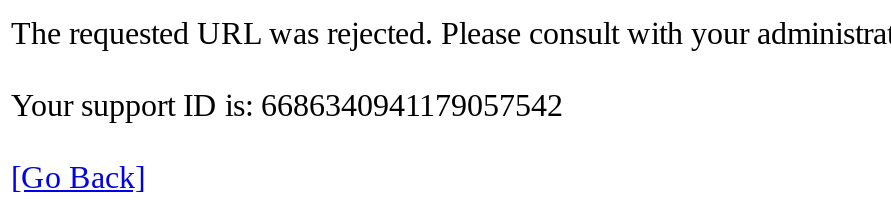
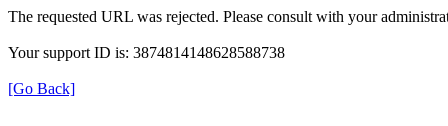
- Your support ID is: 6686340941179057542
+ Your support ID is: 3874814148628588738
